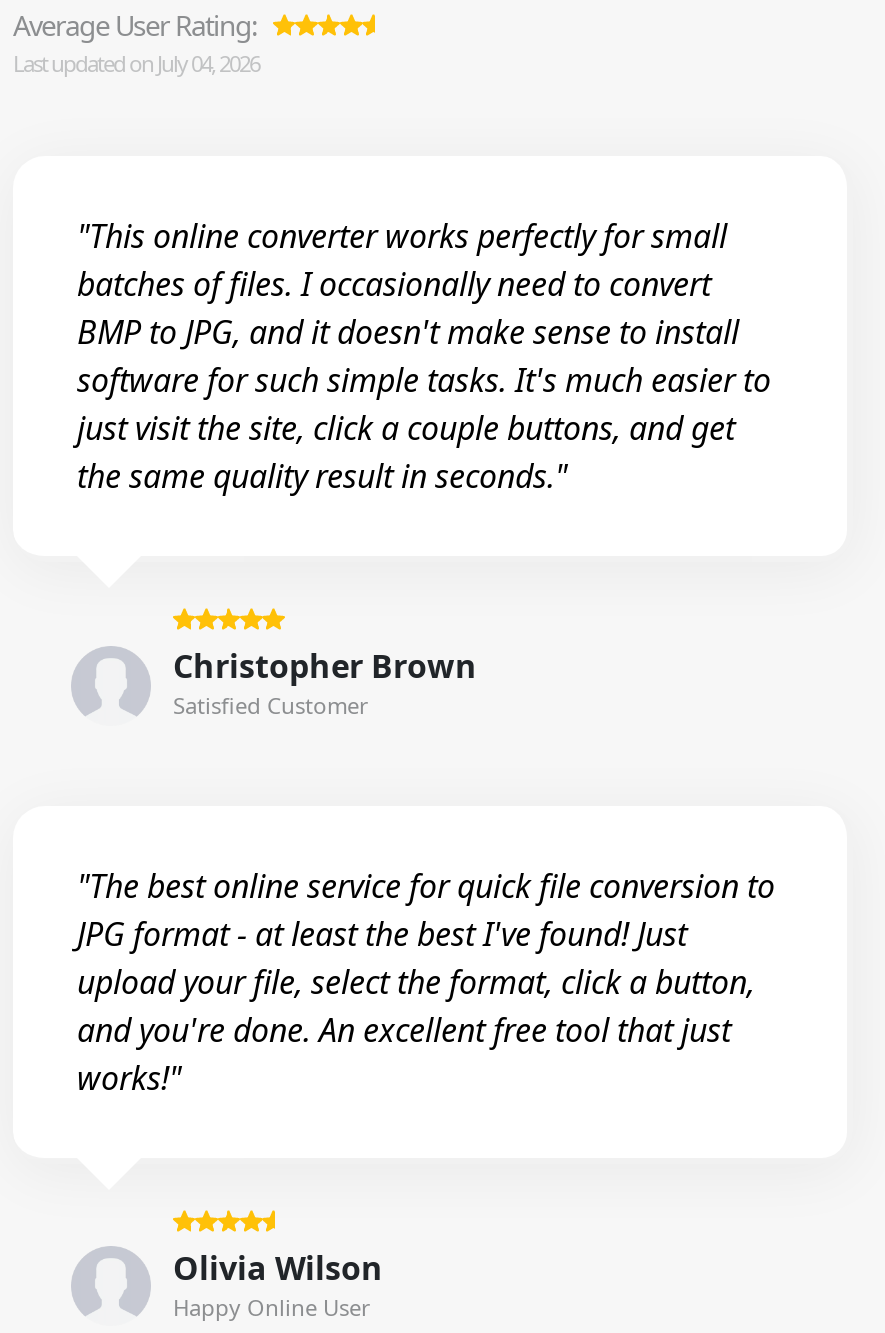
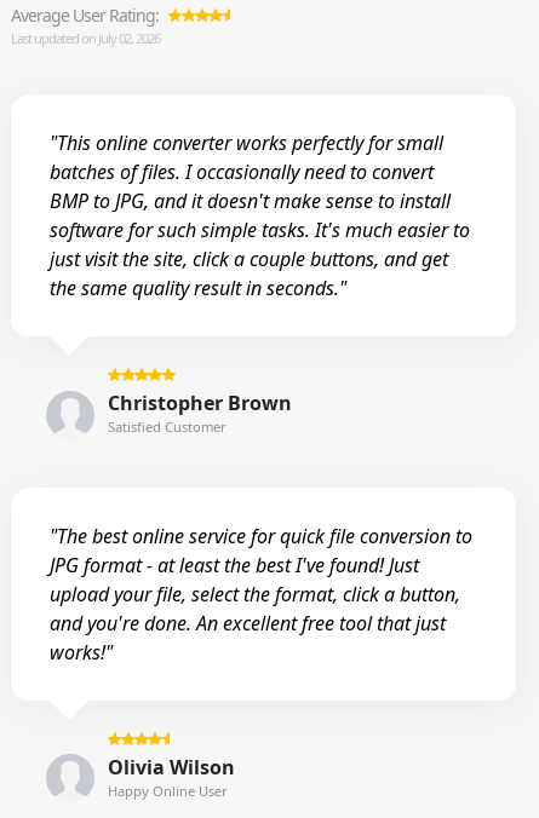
- Last updated on July 04, 2026
+ Last updated on July 02, 2026
